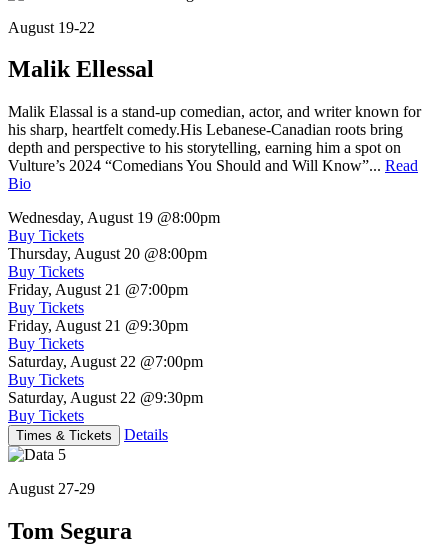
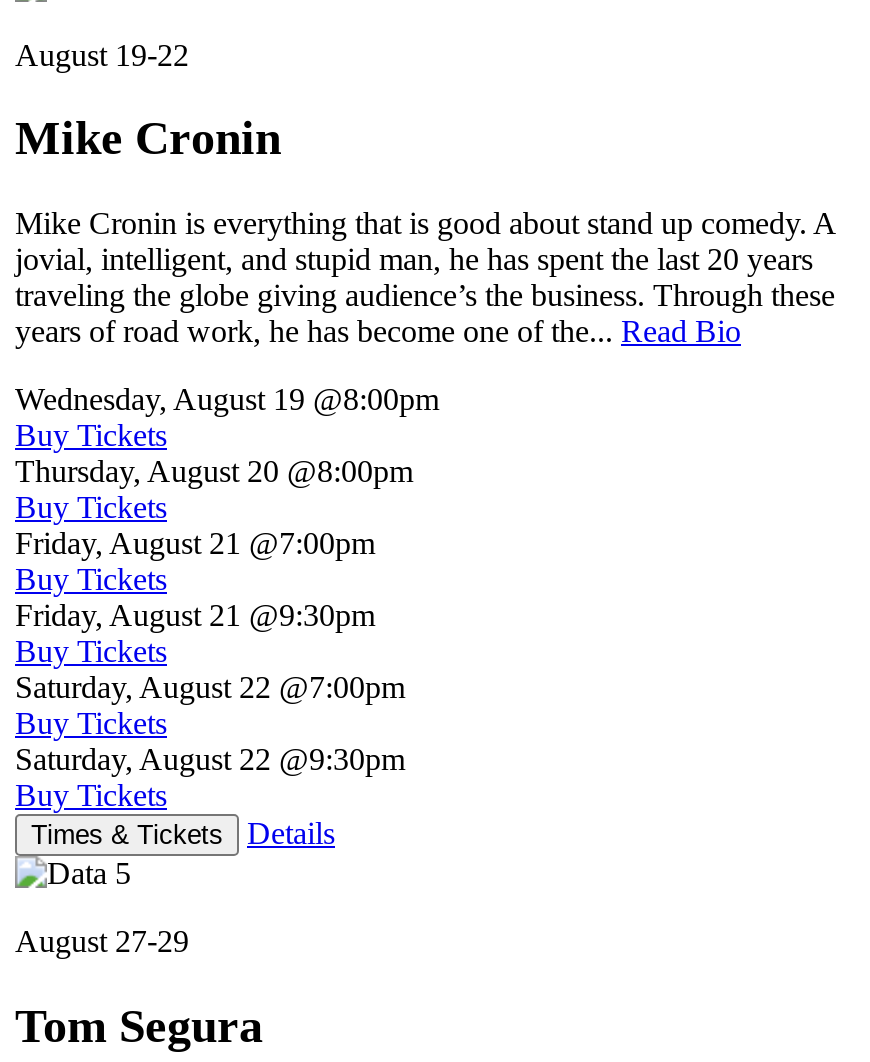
- Malik Ellessal
+ Mike Cronin

- Malik Elassal is a stand-up comedian, actor, and writer known for
- his sharp, heartfelt comedy.His Lebanese-Canadian roots bring
- depth and perspective to his storytelling, earning him a spot on
- Vulture’s 2024 “Comedians You Should and Will Know”... Read
- Bio
+ Mike Cronin is everything that is good about stand up comedy. A
+ jovial, intelligent, and stupid man, he has spent the last 20 years
+ traveling the globe giving audience’s the business. Through these
+ years of road work, he has become one of the... Read Bio
